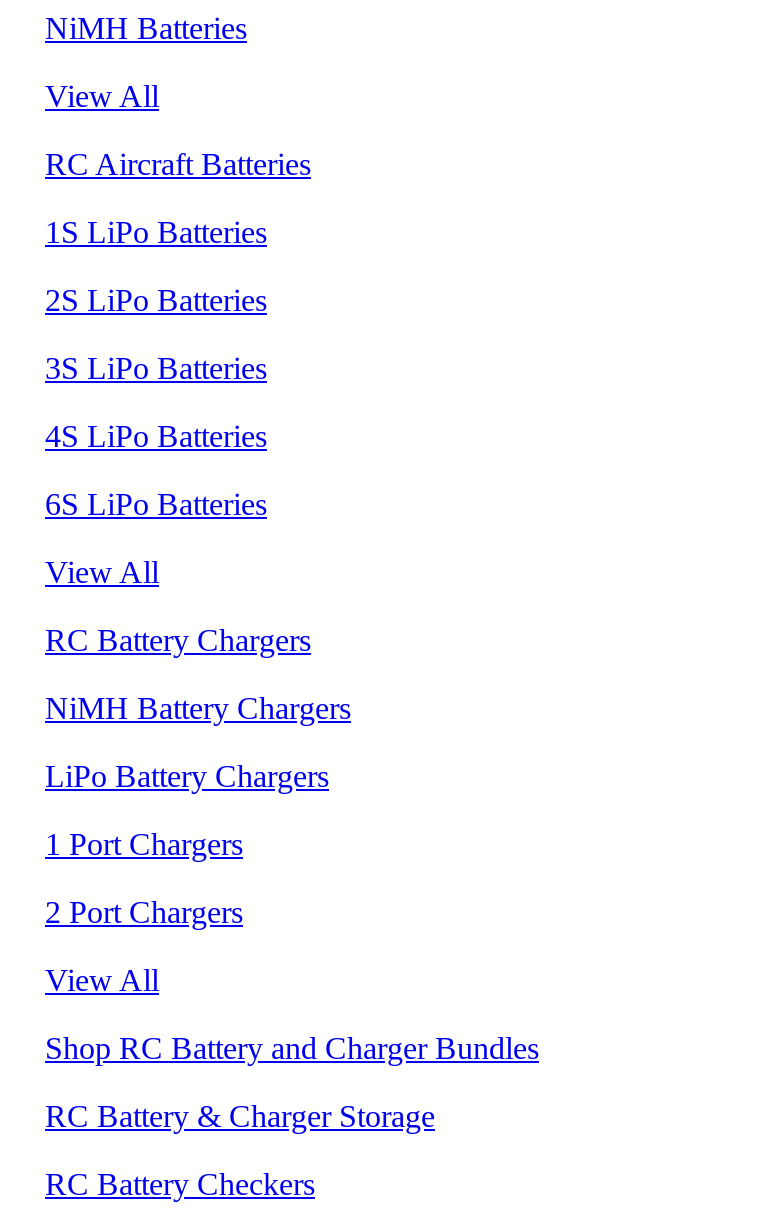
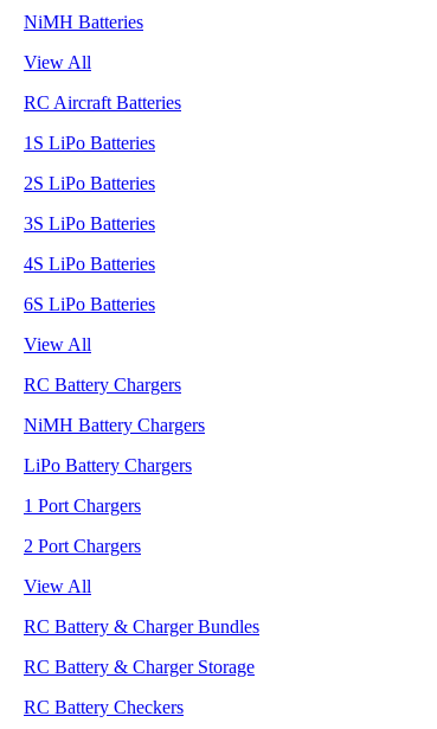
- Shop RC Battery and Charger Bundles
+ RC Battery & Charger Bundles
